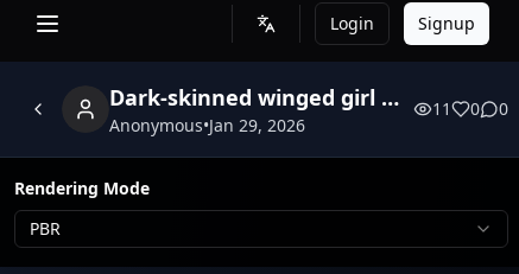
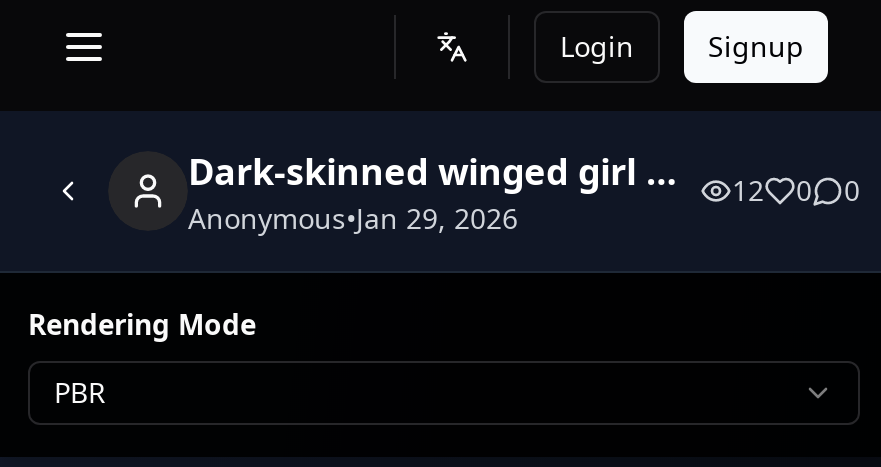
- 11
+ 12
